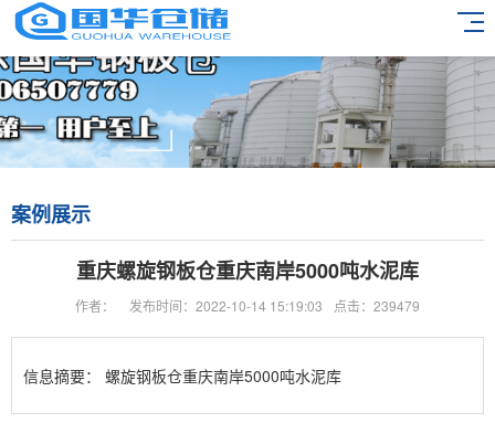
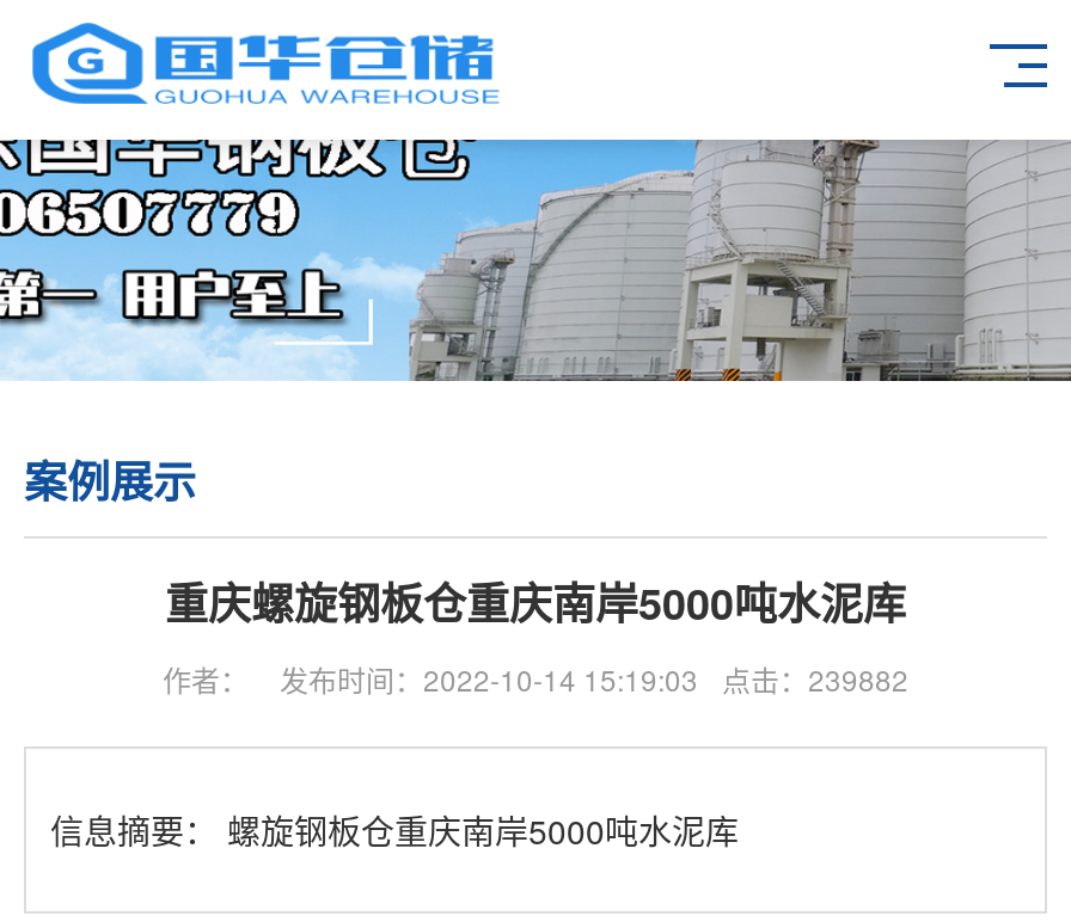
- 发布时间：2022-10-14 15:19:03 点击：239479
+ 发布时间：2022-10-14 15:19:03 点击：239882
